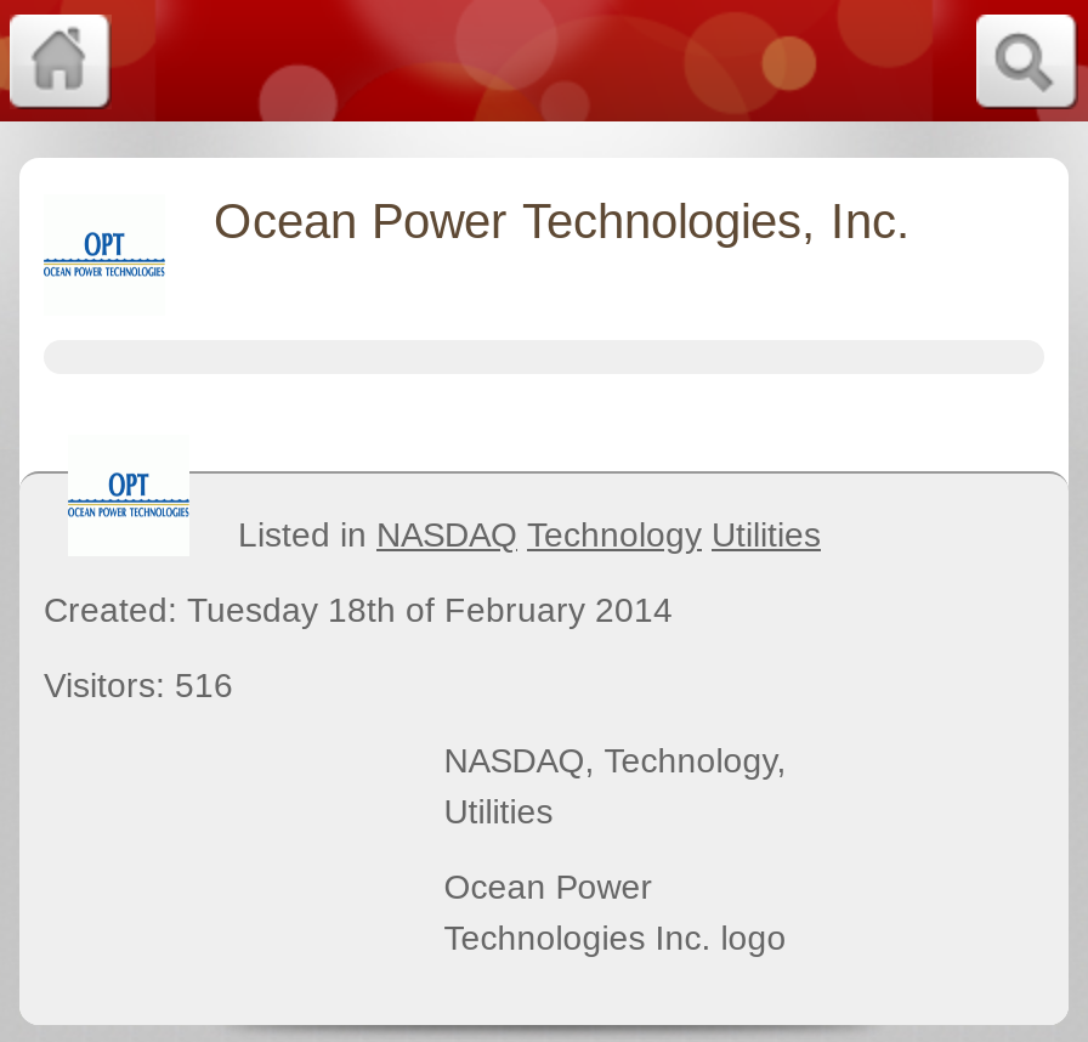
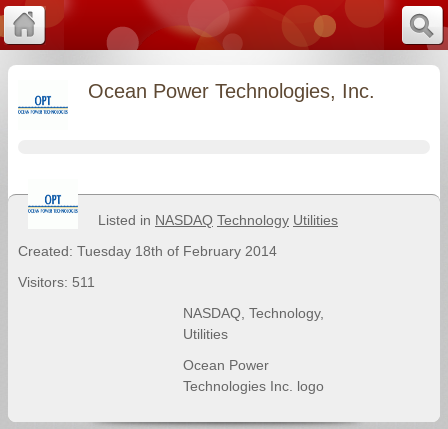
- Visitors: 516
+ Visitors: 511
